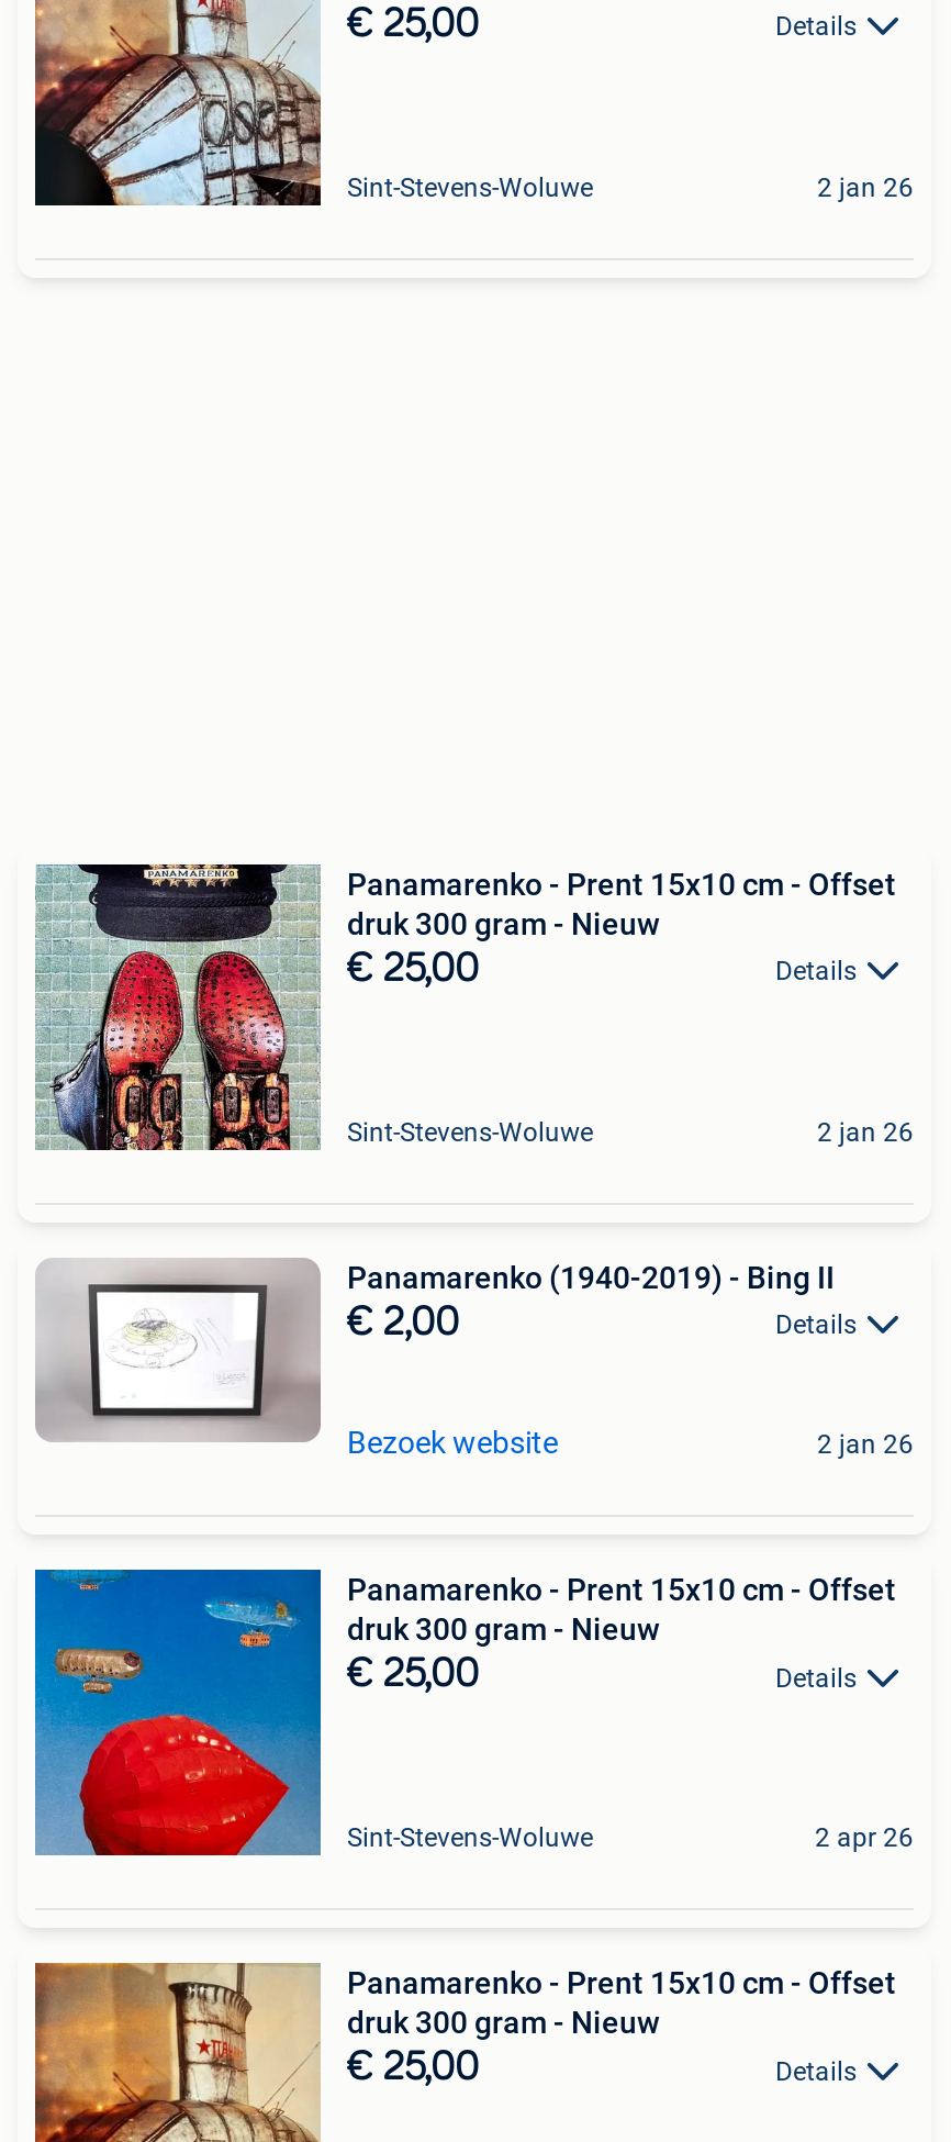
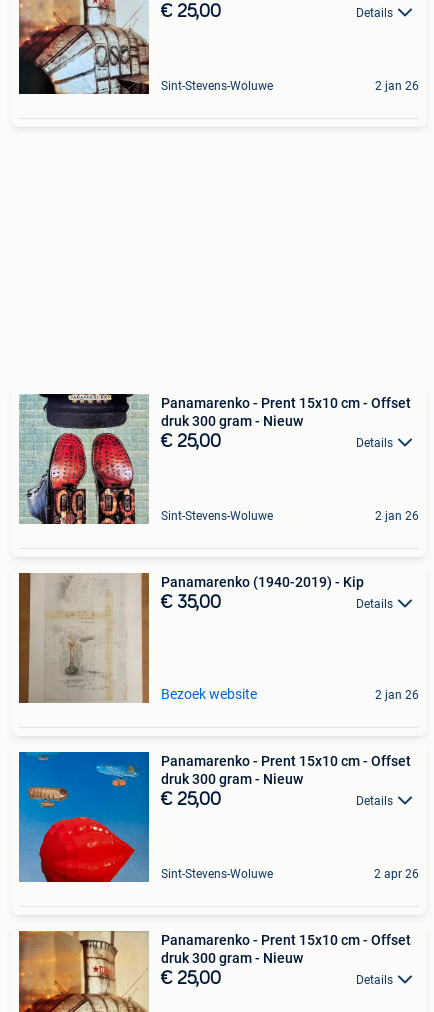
- [image]
- Panamarenko (1940-2019) - Bing II
- € 2,00
+ [image]
+ Panamarenko (1940-2019) - Kip
+ € 35,00
